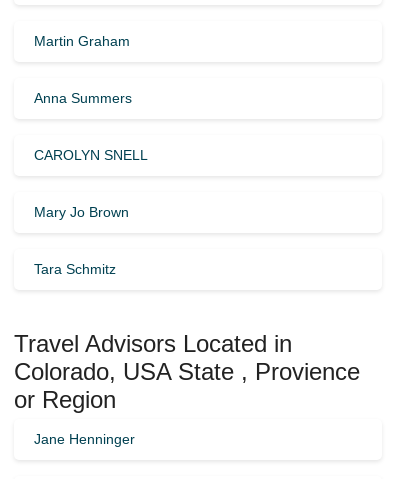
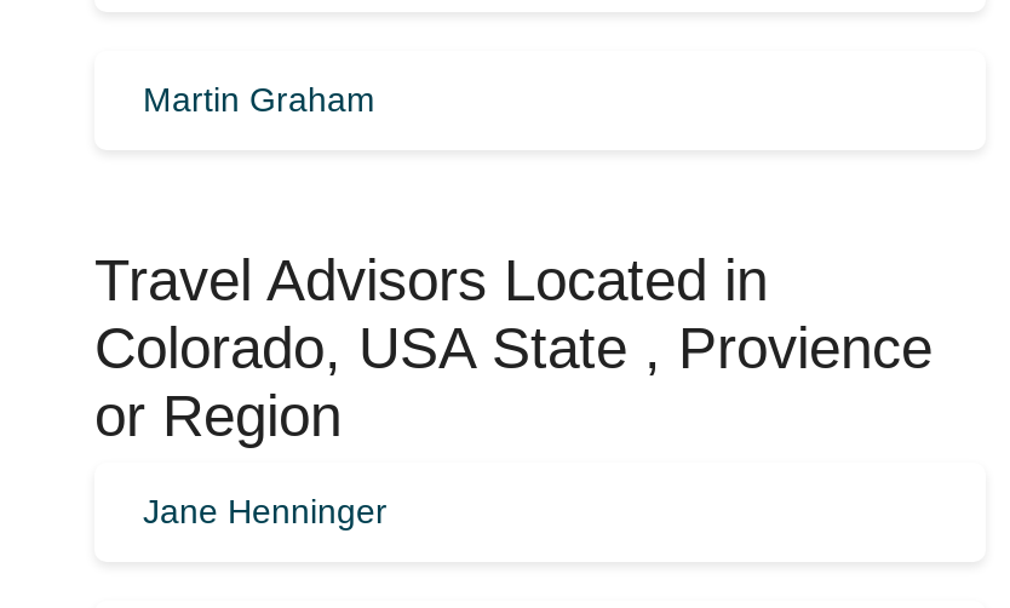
- Anna Summers

- CAROLYN SNELL

- Mary Jo Brown

- Tara Schmitz
